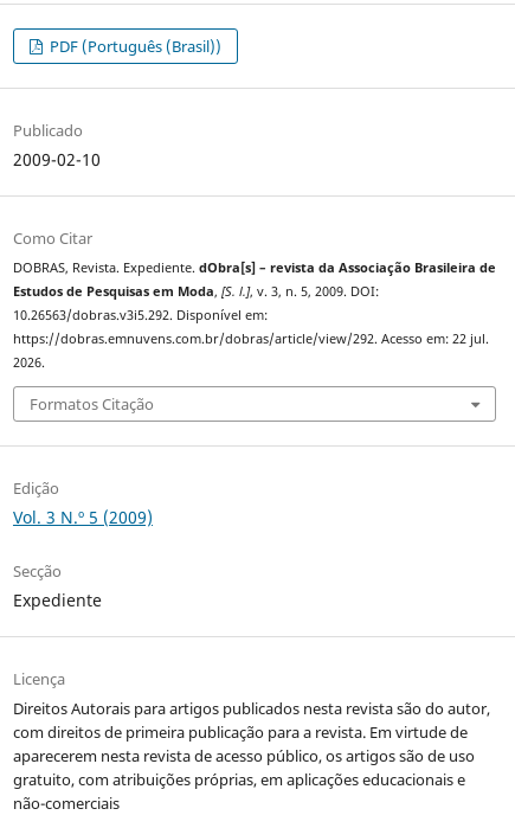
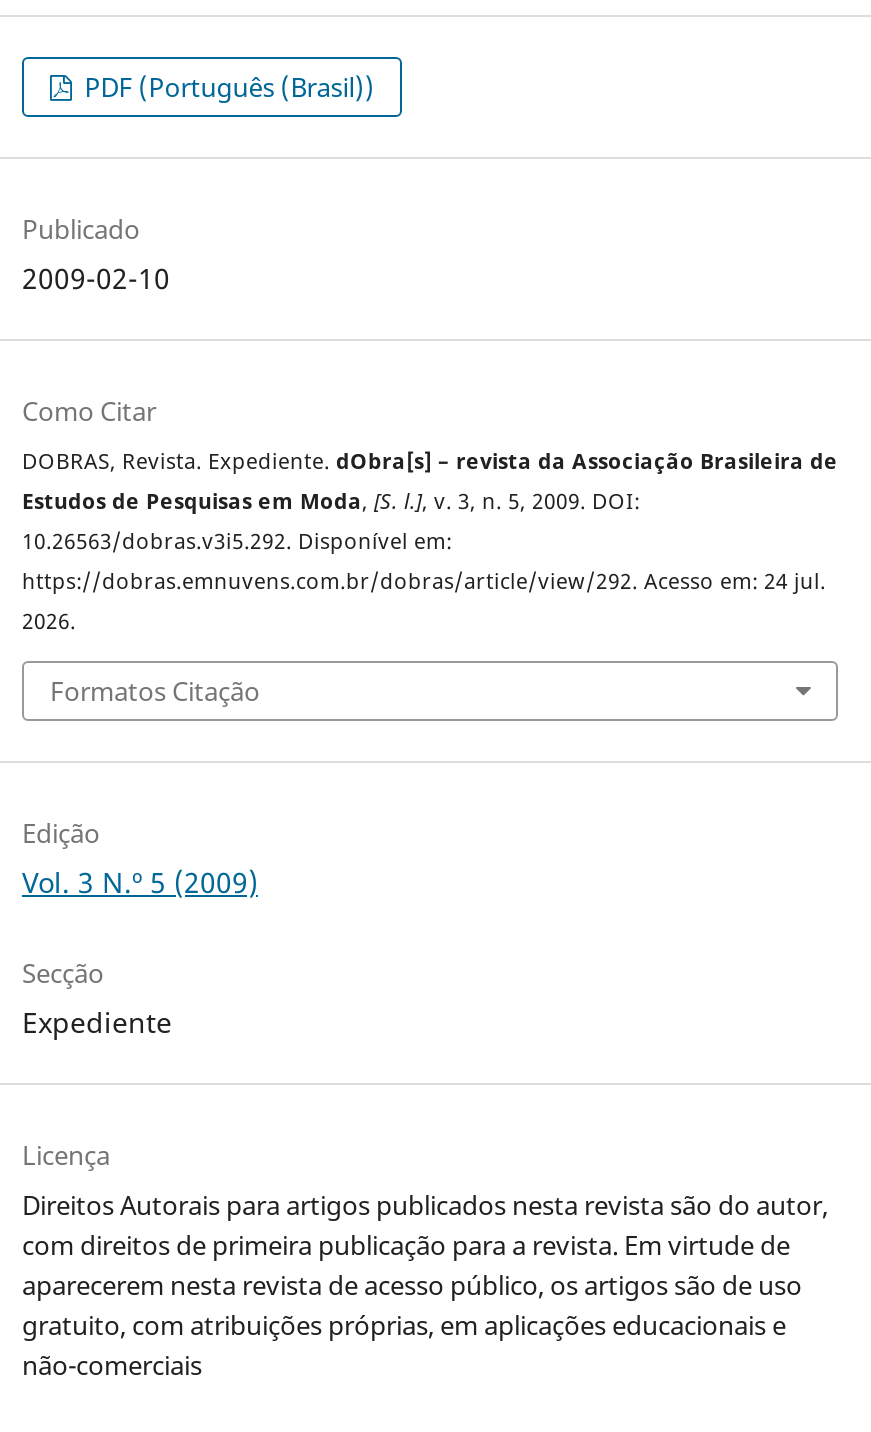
- https://dobras.emnuvens.com.br/dobras/article/view/292. Acesso em: 22 jul.
+ https://dobras.emnuvens.com.br/dobras/article/view/292. Acesso em: 24 jul.
